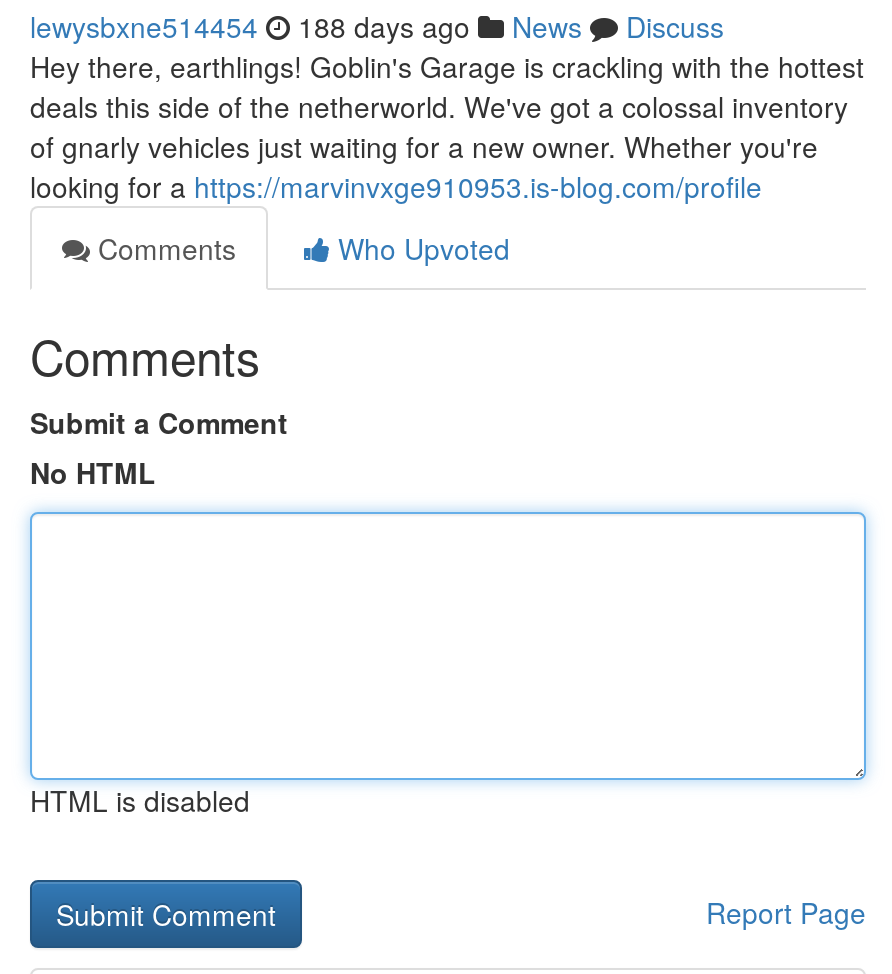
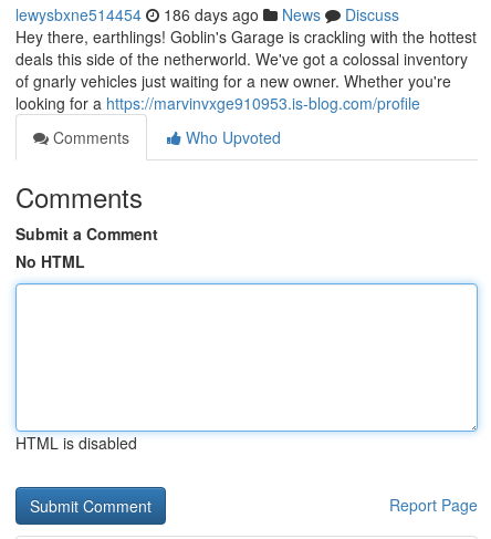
- lewysbxne514454 188 days ago News Discuss
+ lewysbxne514454 186 days ago News Discuss
